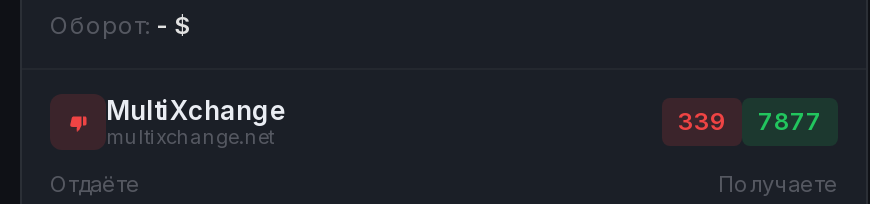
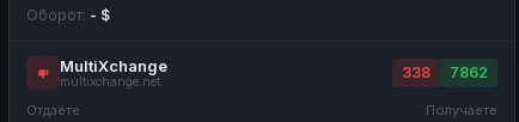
- 339
+ 338

- 7877
+ 7862
